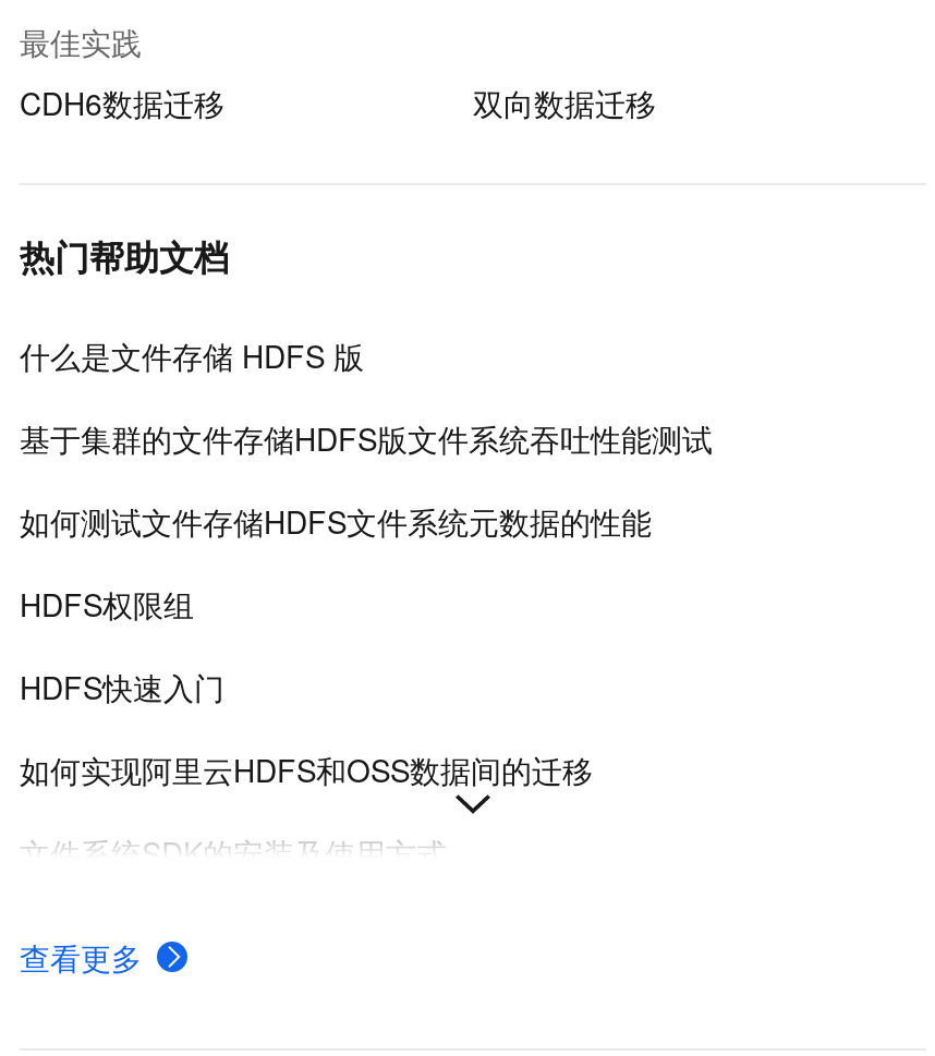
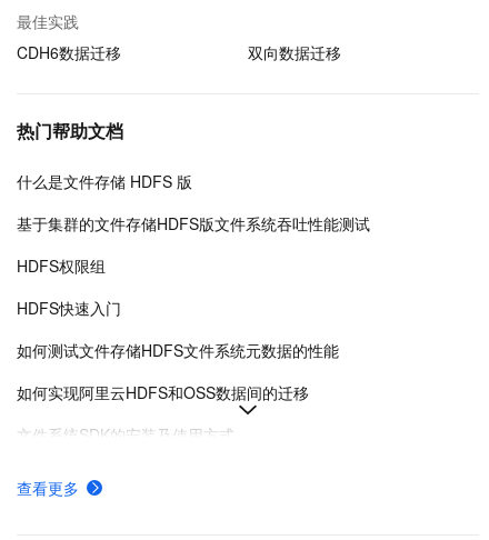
moved down: 如何测试文件存储HDFS文件系统元数据的性能

moved up: HDFS权限组 | HDFS快速入门
